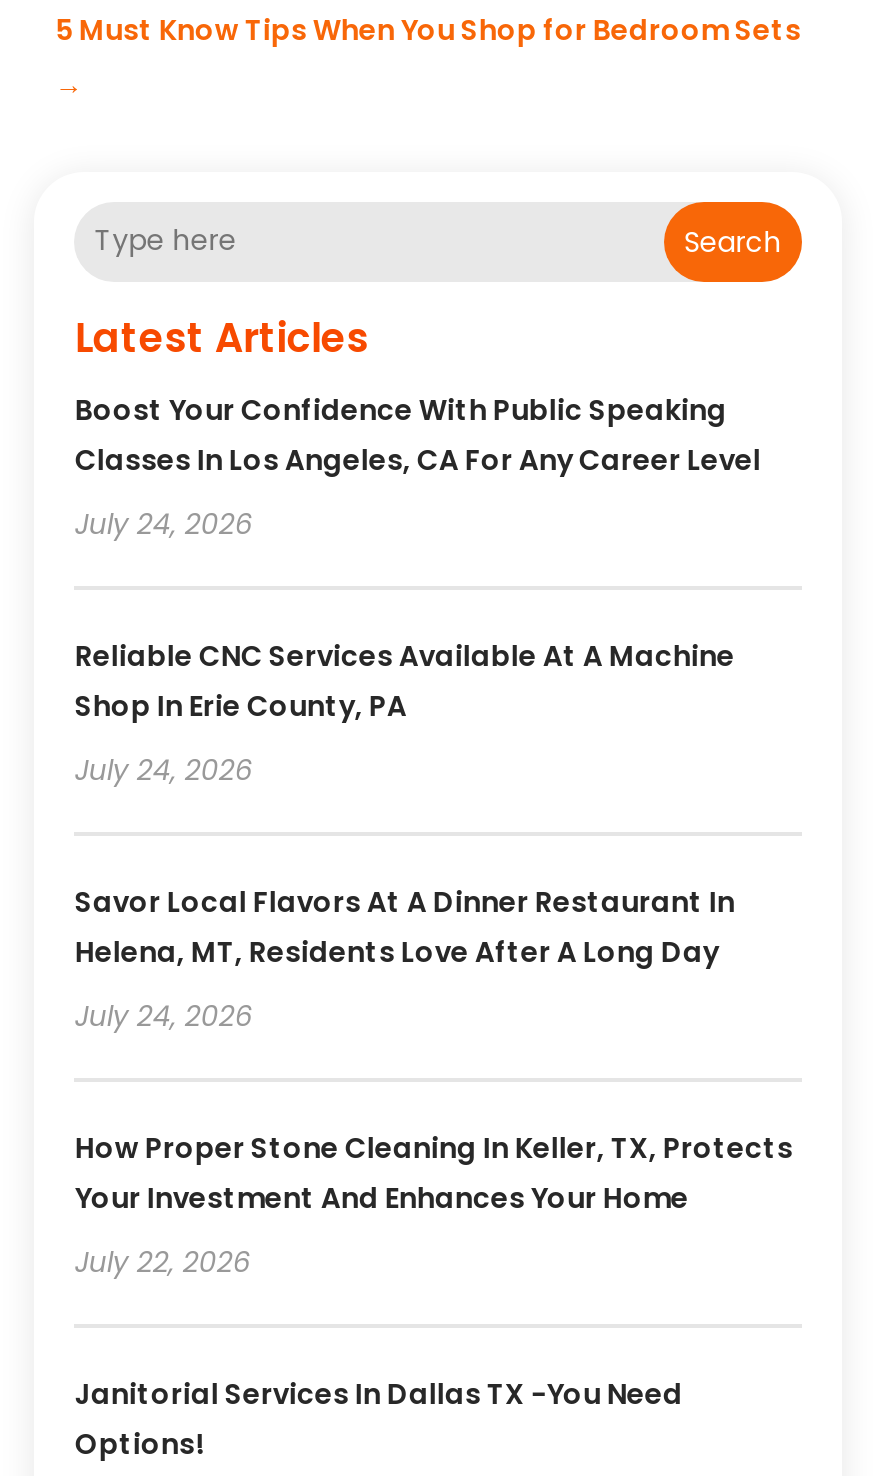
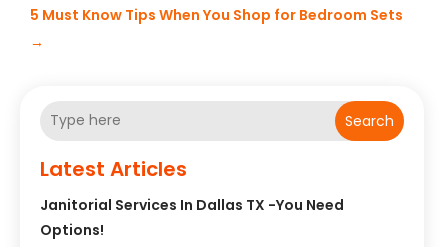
- Boost Your Confidence With Public Speaking
- Classes In Los Angeles, CA For Any Career Level
- July 24, 2026
- Reliable CNC Services Available At A Machine
- Shop In Erie County, PA
- July 24, 2026
- Savor Local Flavors At A Dinner Restaurant In
- Helena, MT, Residents Love After A Long Day
- July 24, 2026
- How Proper Stone Cleaning In Keller, TX, Protects
- Your Investment And Enhances Your Home
- July 22, 2026
